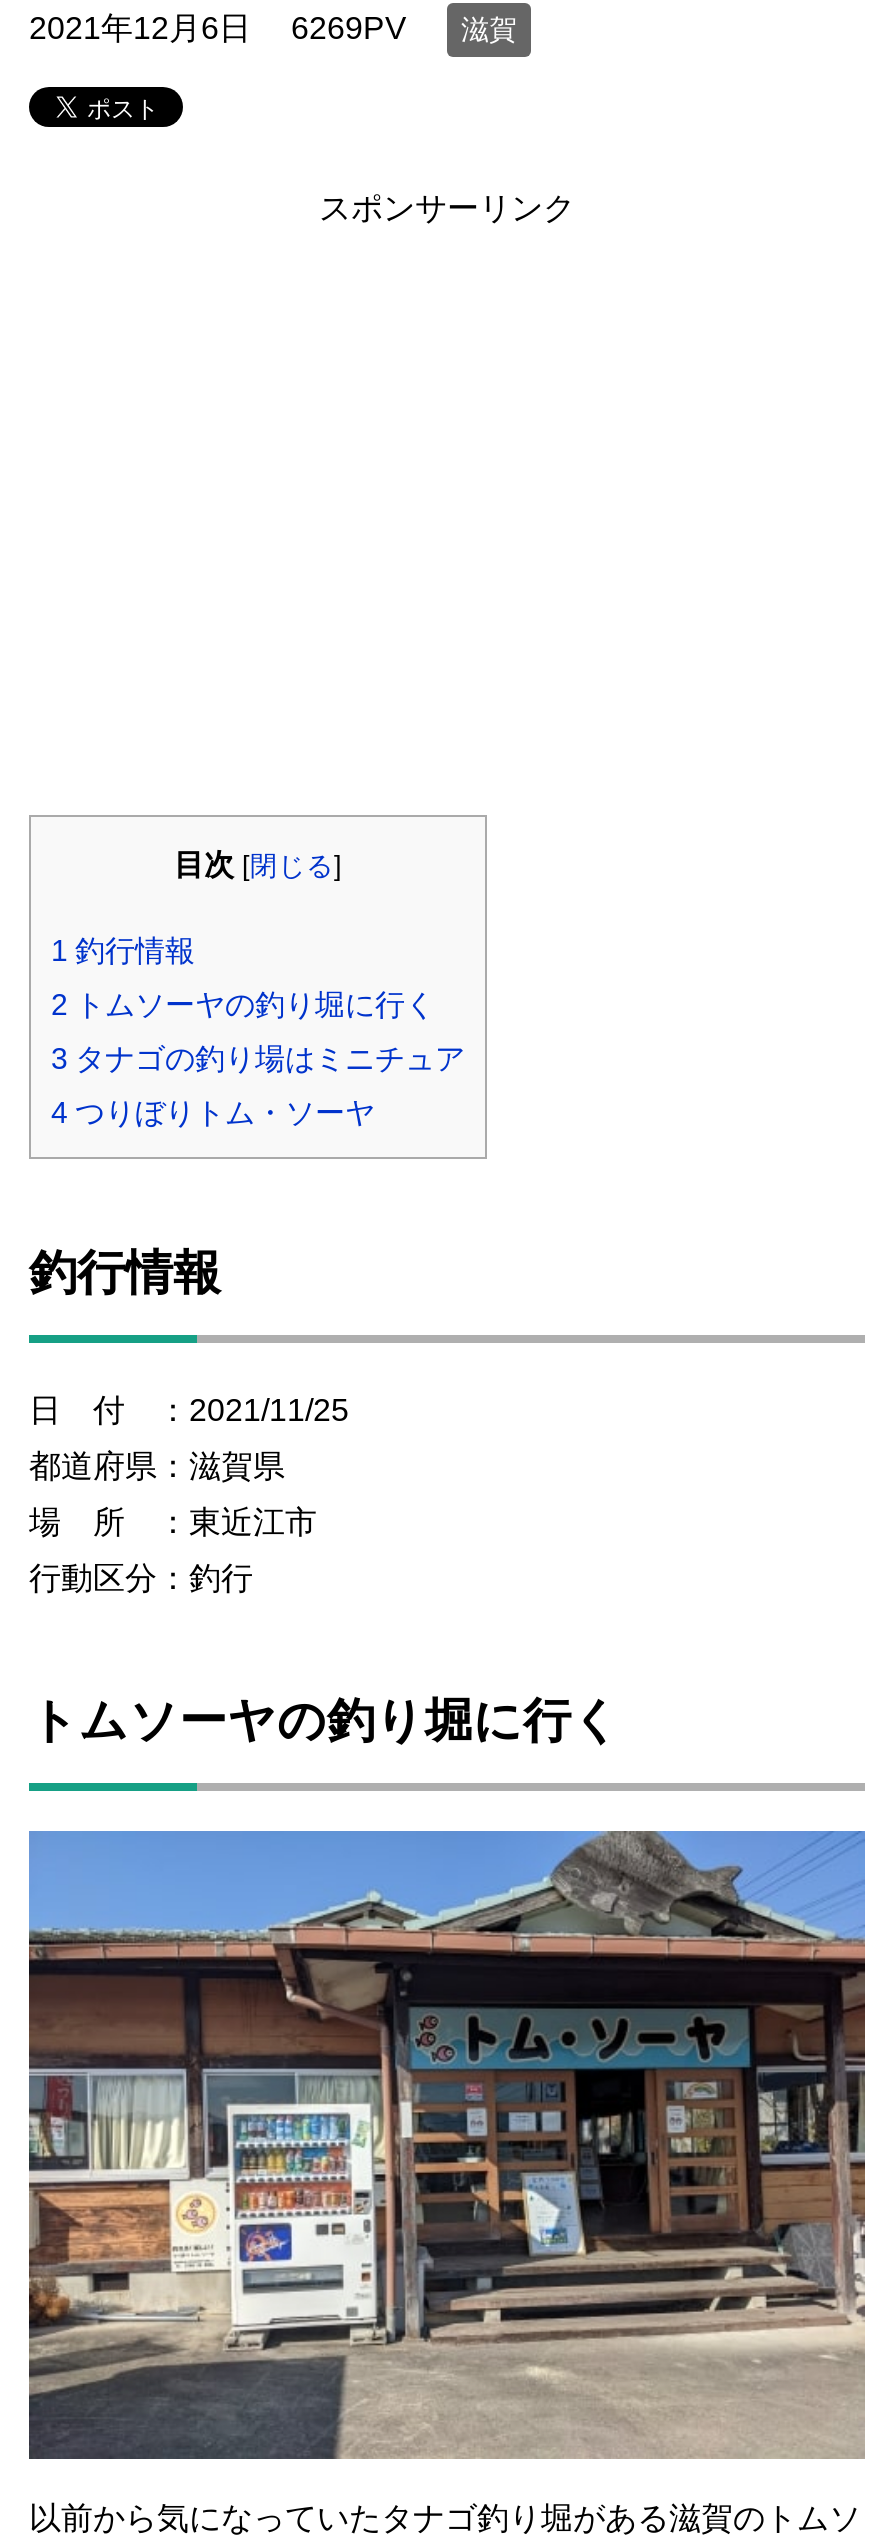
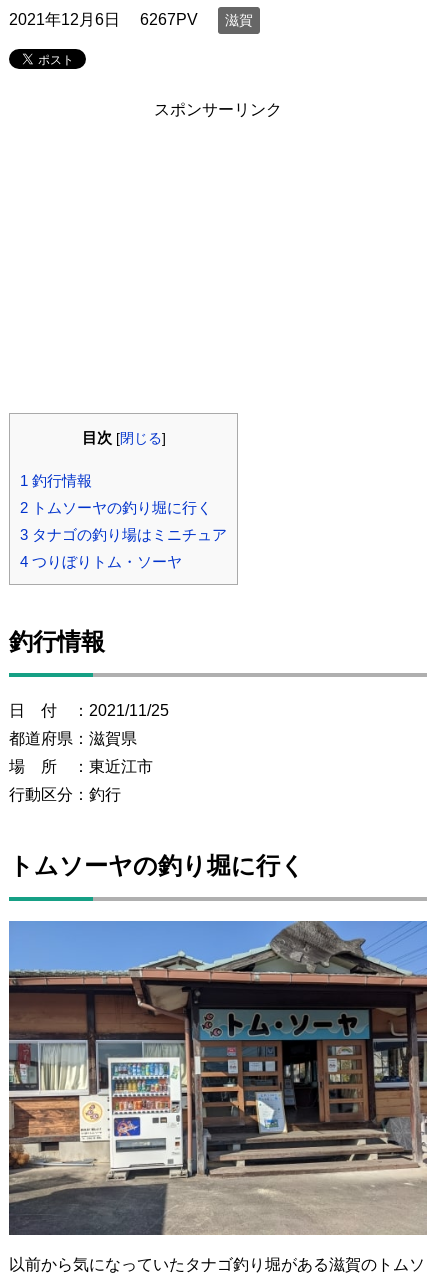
- 2021年12月6日 6269PV 滋賀
+ 2021年12月6日 6267PV 滋賀
